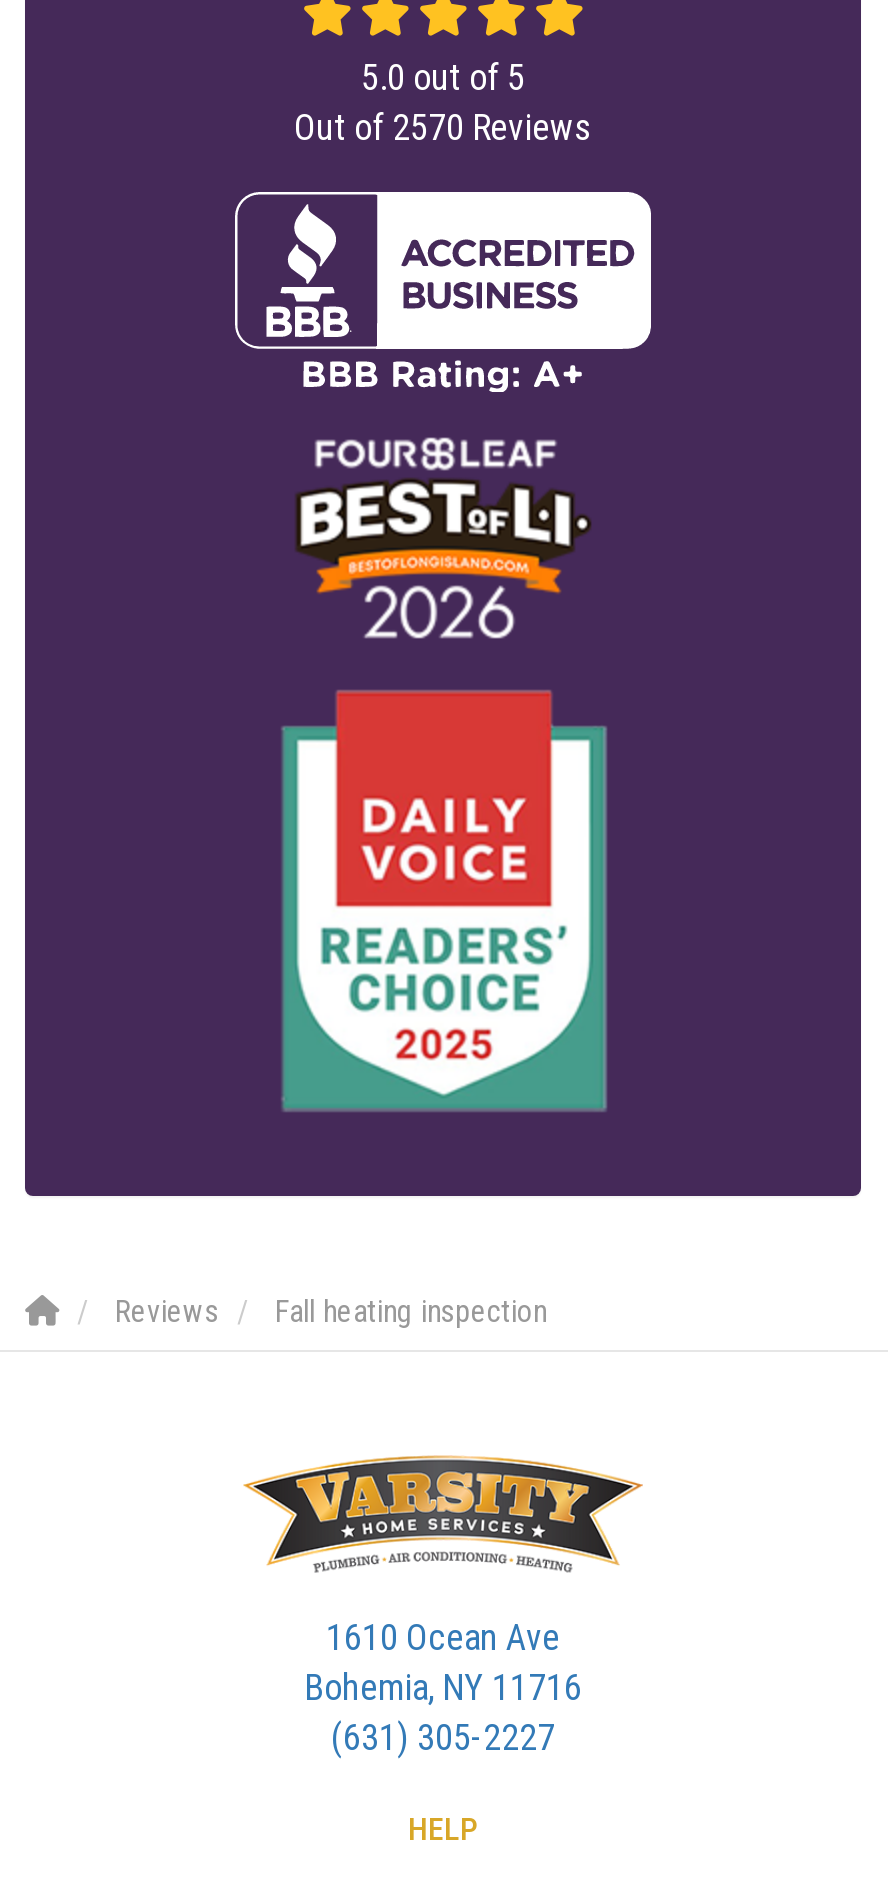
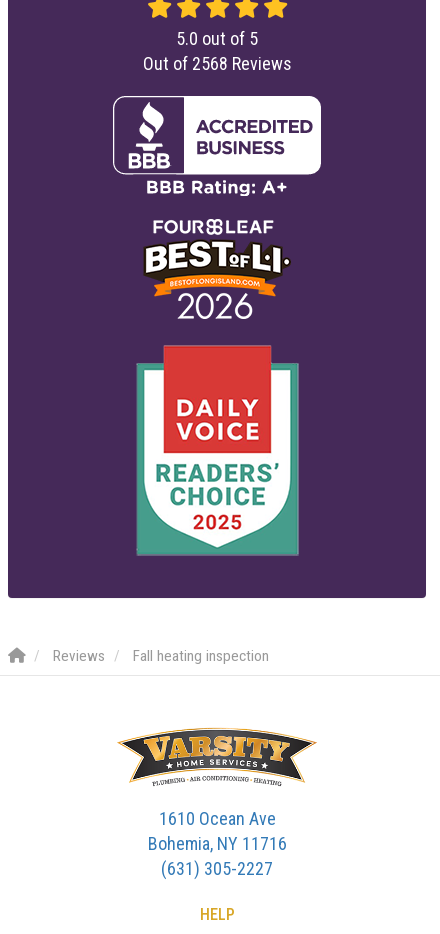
- Out of 2570 Reviews
+ Out of 2568 Reviews
